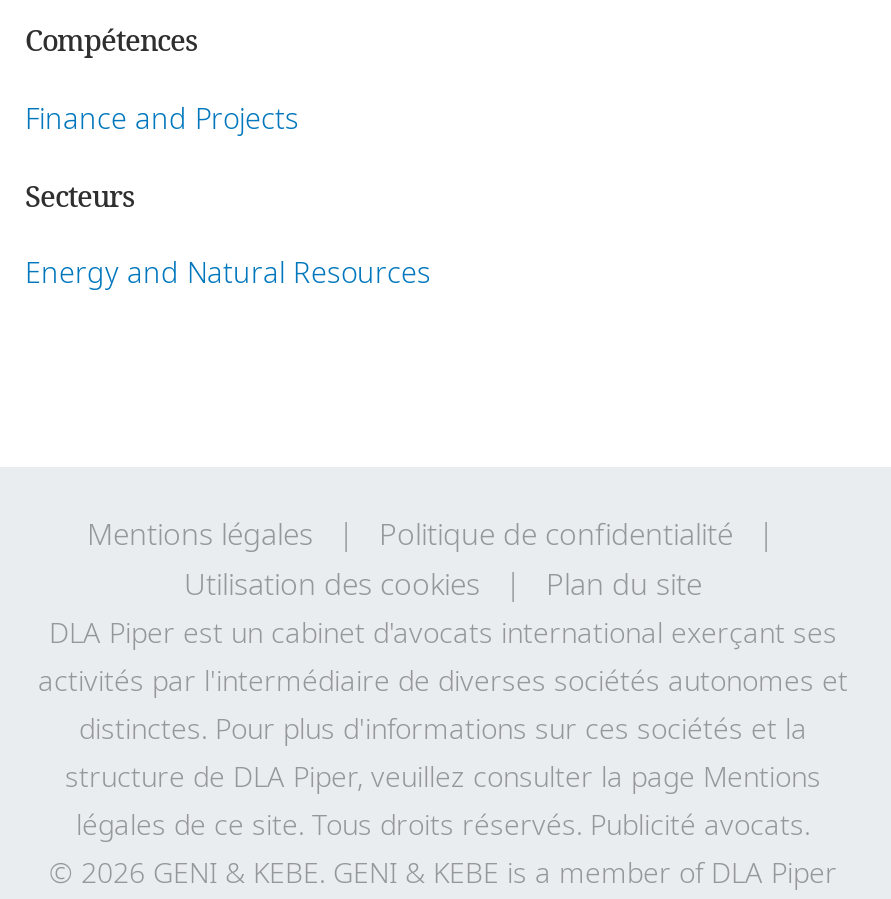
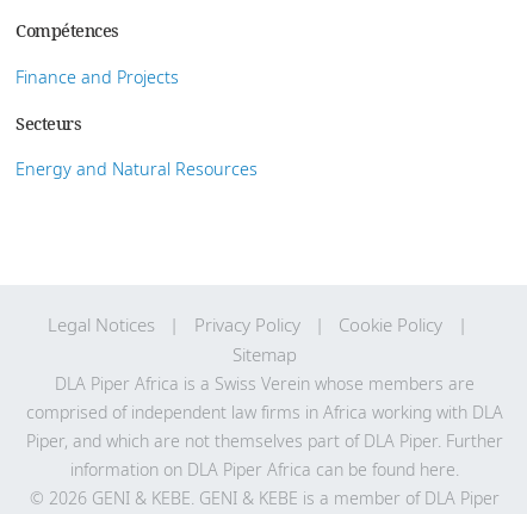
- Mentions légales
- Politique de confidentialité
- Utilisation des cookies
- Plan du site
- DLA Piper est un cabinet d'avocats international exerçant ses
- activités par l'intermédiaire de diverses sociétés autonomes et
- distinctes. Pour plus d'informations sur ces sociétés et la
- structure de DLA Piper, veuillez consulter la page Mentions
- légales de ce site. Tous droits réservés. Publicité avocats.
+ Legal Notices
+ Privacy Policy
+ Cookie Policy
+ Sitemap
+ DLA Piper Africa is a Swiss Verein whose members are
+ comprised of independent law firms in Africa working with DLA
+ Piper, and which are not themselves part of DLA Piper. Further
+ information on DLA Piper Africa can be found here.
